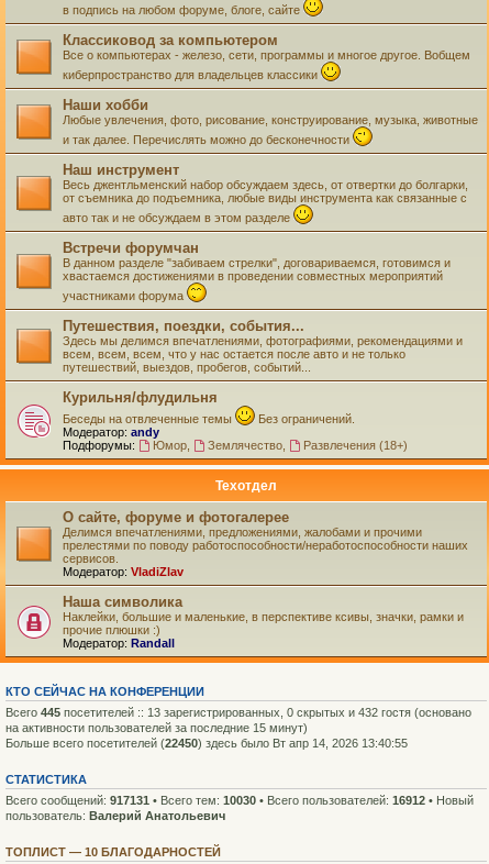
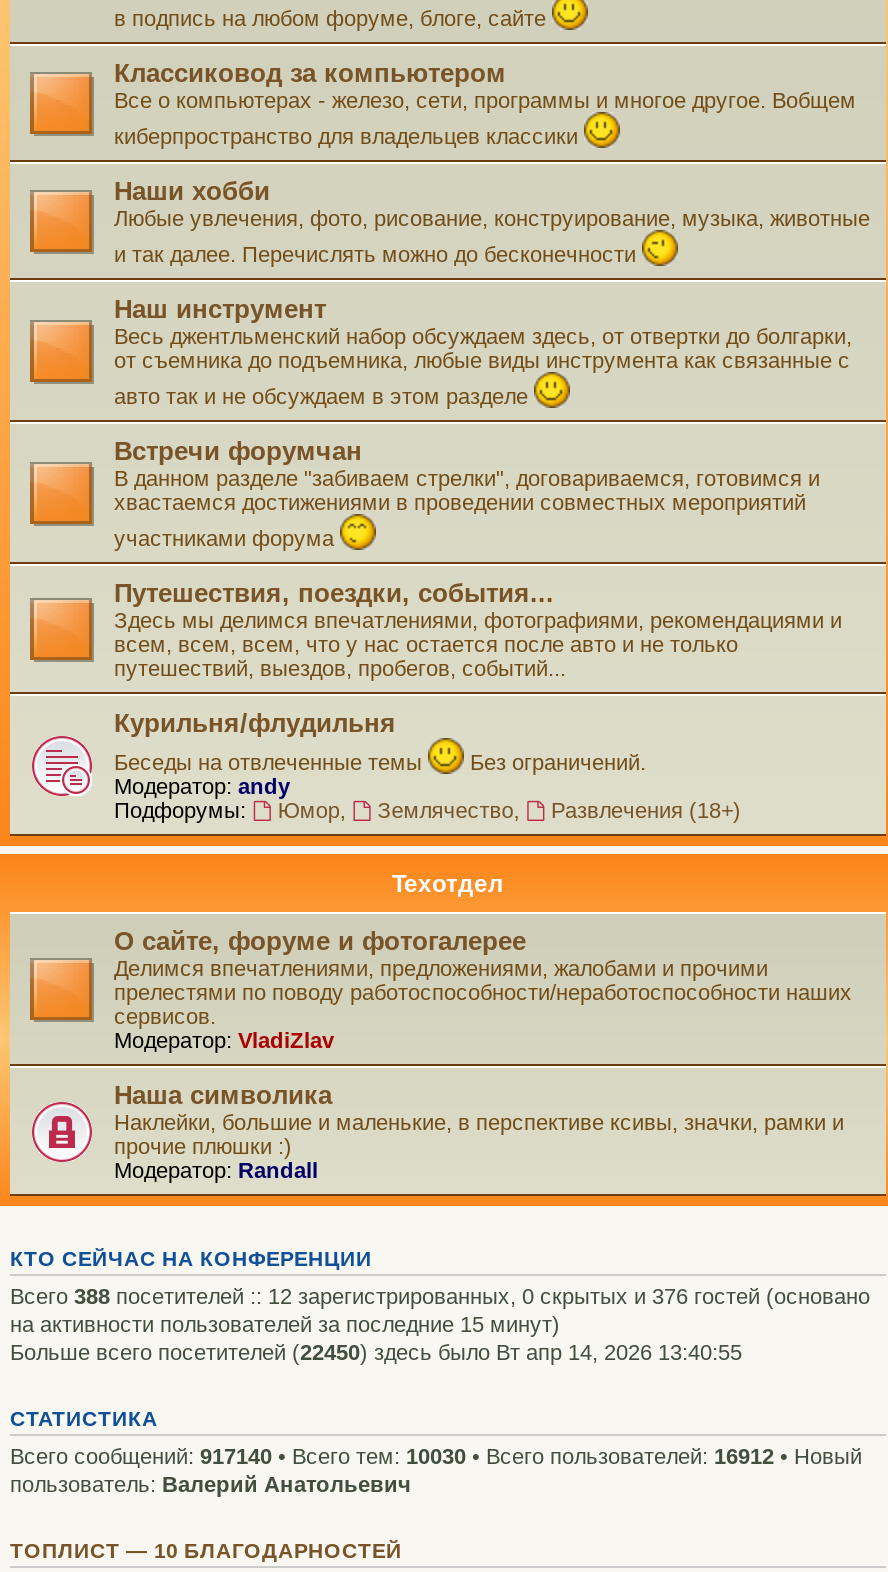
- Всего 445 посетителей :: 13 зарегистрированных, 0 скрытых и 432 гостя (основано
+ Всего 388 посетителей :: 12 зарегистрированных, 0 скрытых и 376 гостей (основано

- Всего сообщений: 917131 • Всего тем: 10030 • Всего пользователей: 16912 • Новый
+ Всего сообщений: 917140 • Всего тем: 10030 • Всего пользователей: 16912 • Новый
